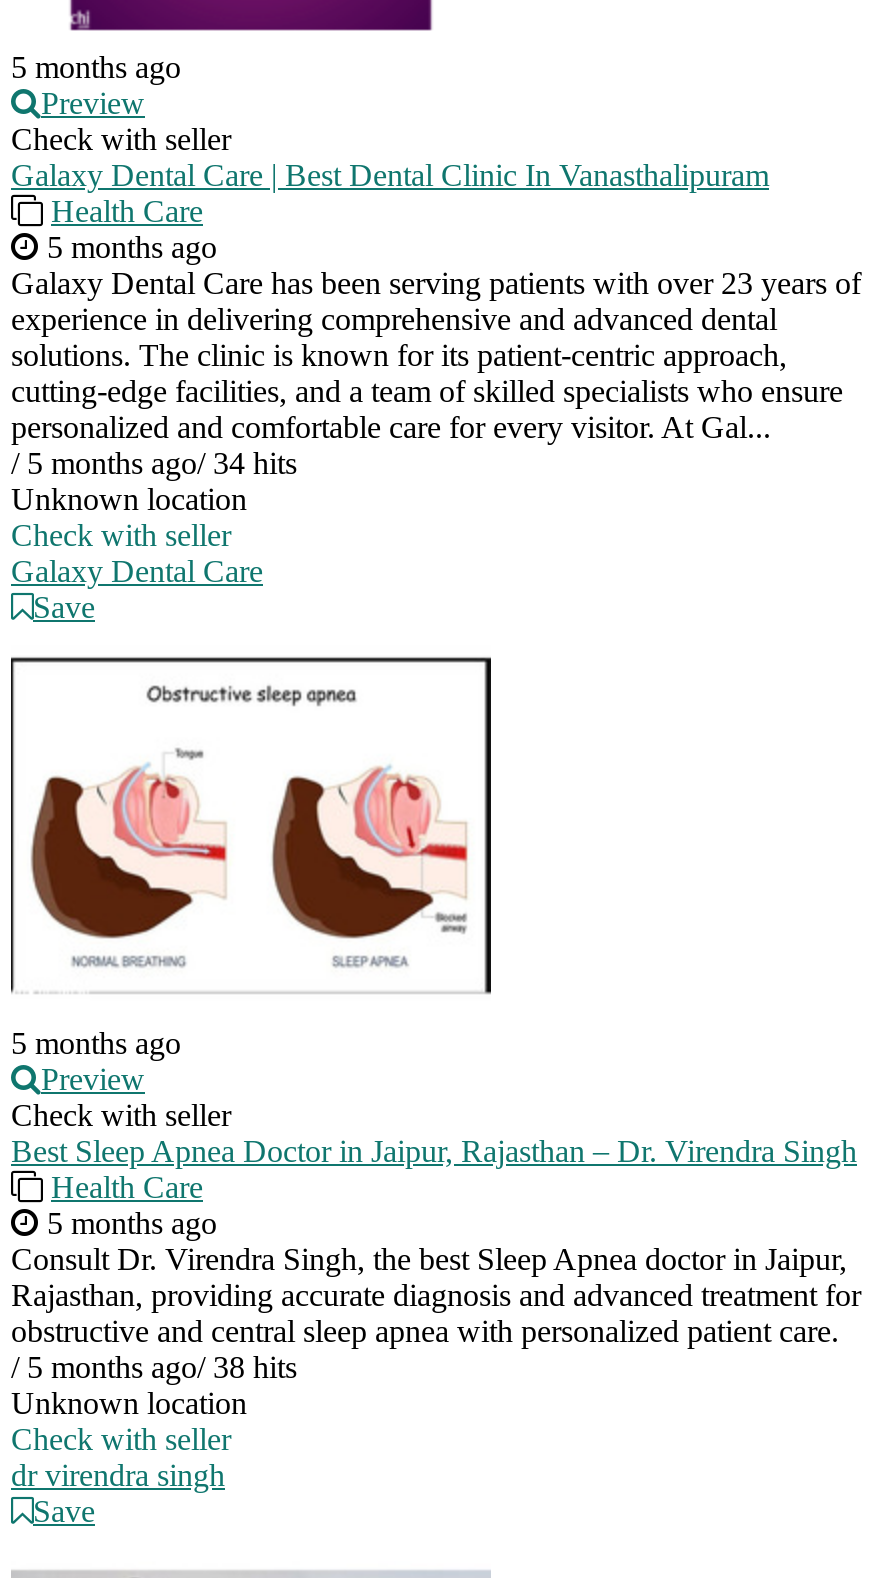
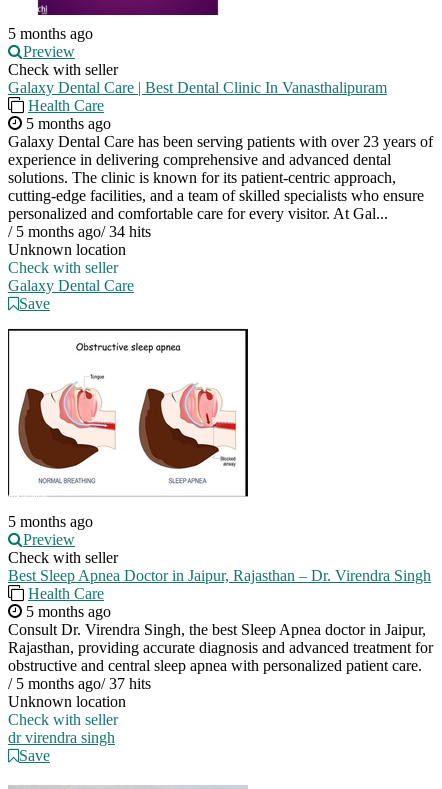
- / 5 months ago/ 38 hits
+ / 5 months ago/ 37 hits
